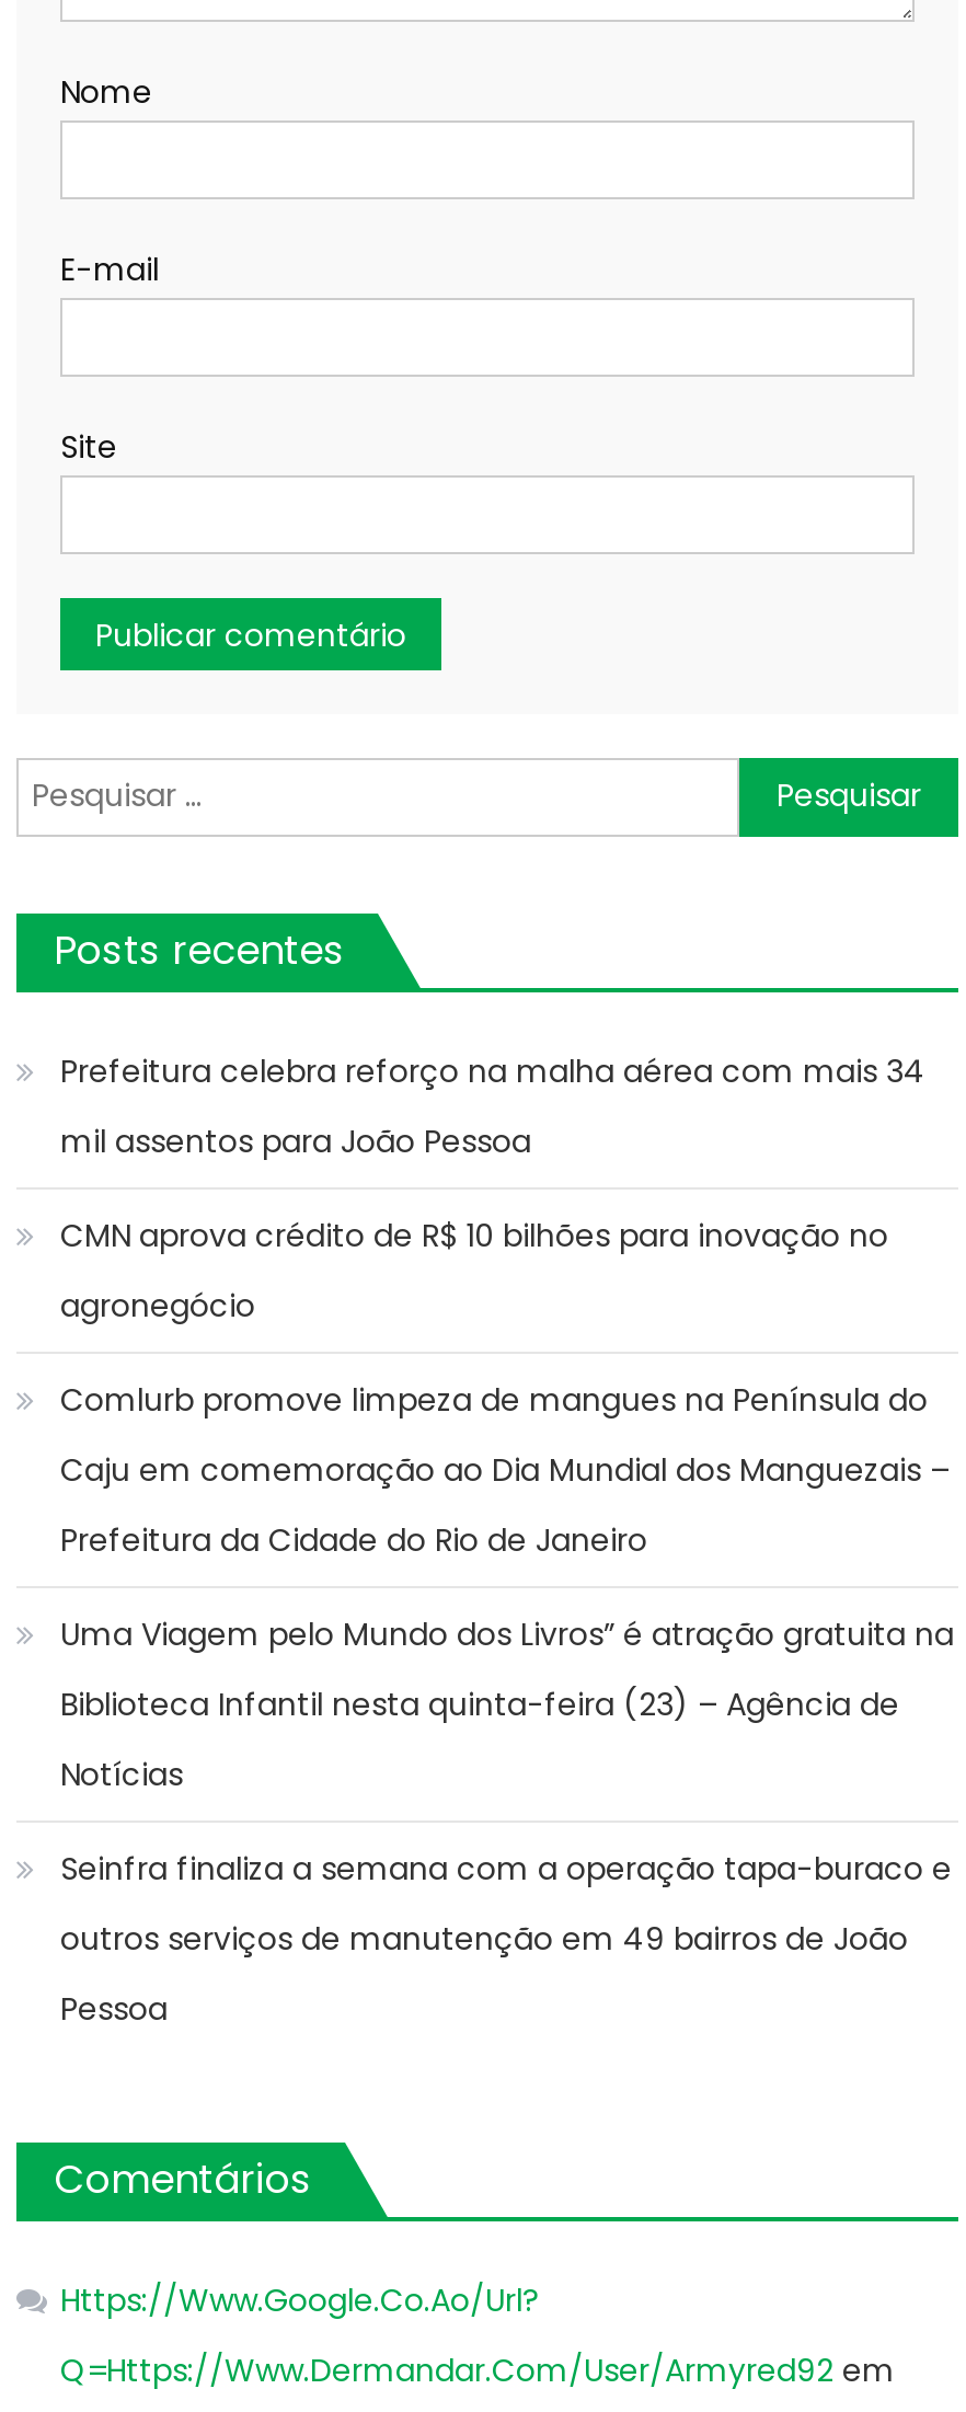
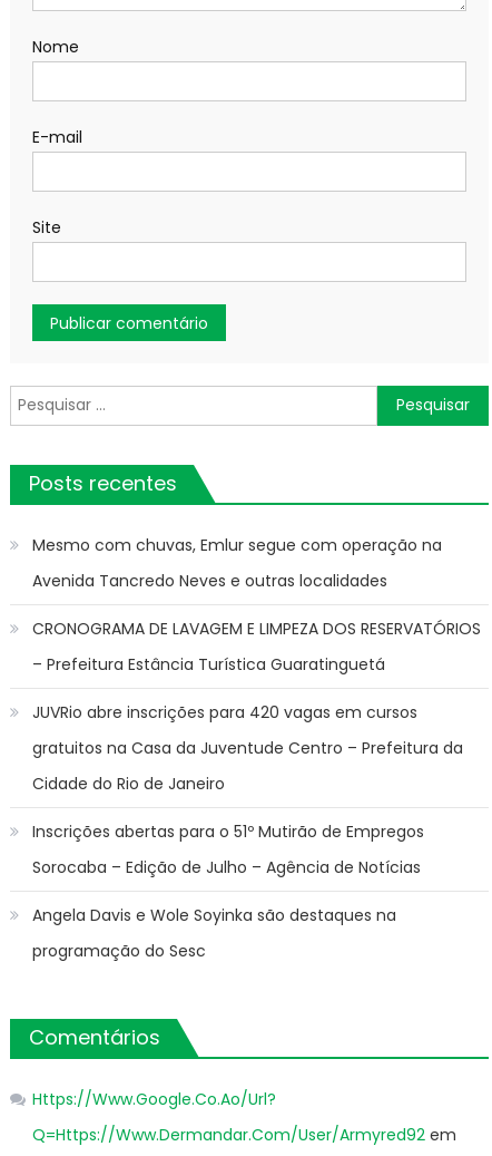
- Prefeitura celebra reforço na malha aérea com mais 34
- mil assentos para João Pessoa
- CMN aprova crédito de R$ 10 bilhões para inovação no
- agronegócio
- Comlurb promove limpeza de mangues na Península do
- Caju em comemoração ao Dia Mundial dos Manguezais –
- Prefeitura da Cidade do Rio de Janeiro
- Uma Viagem pelo Mundo dos Livros” é atração gratuita na
- Biblioteca Infantil nesta quinta-feira (23) – Agência de
- Notícias
- Seinfra finaliza a semana com a operação tapa-buraco e
- outros serviços de manutenção em 49 bairros de João
- Pessoa
+ Mesmo com chuvas, Emlur segue com operação na
+ Avenida Tancredo Neves e outras localidades
+ CRONOGRAMA DE LAVAGEM E LIMPEZA DOS RESERVATÓRIOS
+ – Prefeitura Estância Turística Guaratinguetá
+ JUVRio abre inscrições para 420 vagas em cursos
+ gratuitos na Casa da Juventude Centro – Prefeitura da
+ Cidade do Rio de Janeiro
+ Inscrições abertas para o 51º Mutirão de Empregos
+ Sorocaba – Edição de Julho – Agência de Notícias
+ Angela Davis e Wole Soyinka são destaques na
+ programação do Sesc
